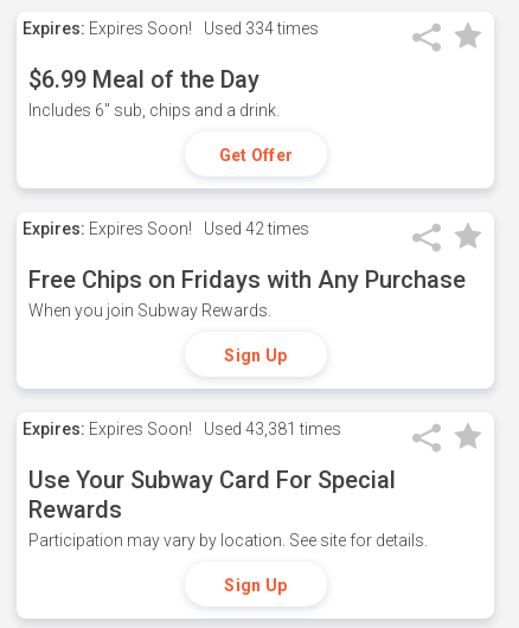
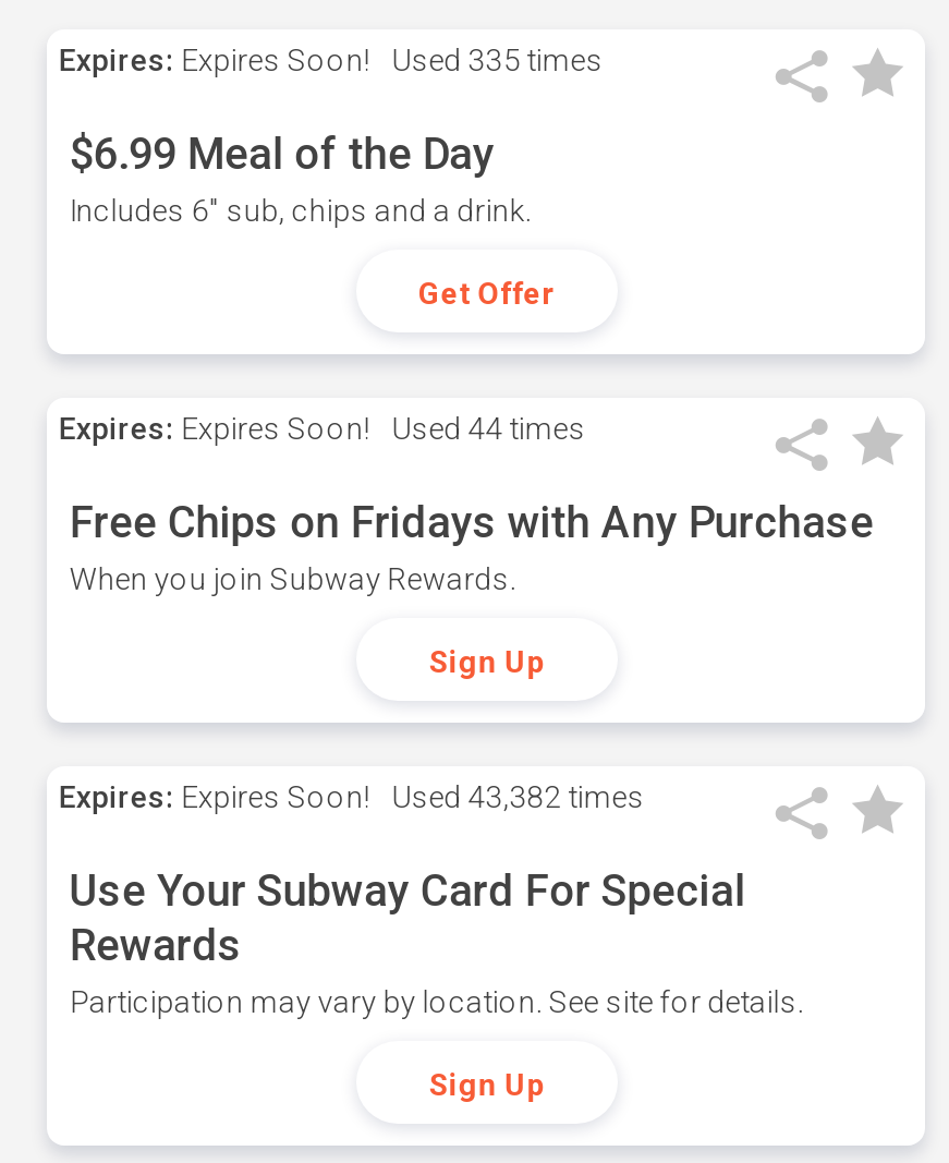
- Expires: Expires Soon! Used 334 times
+ Expires: Expires Soon! Used 335 times

- Expires: Expires Soon! Used 42 times
+ Expires: Expires Soon! Used 44 times

- Expires: Expires Soon! Used 43,381 times
+ Expires: Expires Soon! Used 43,382 times
